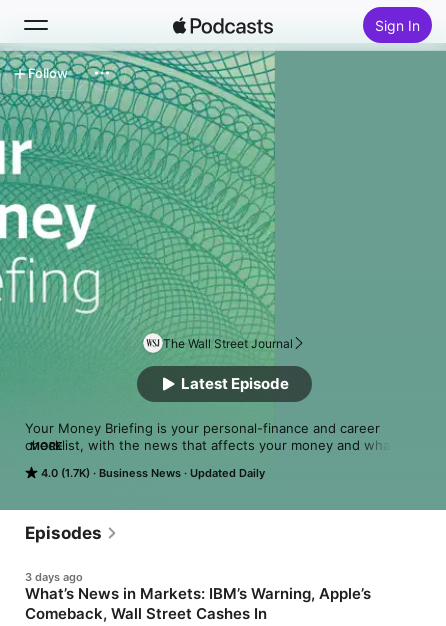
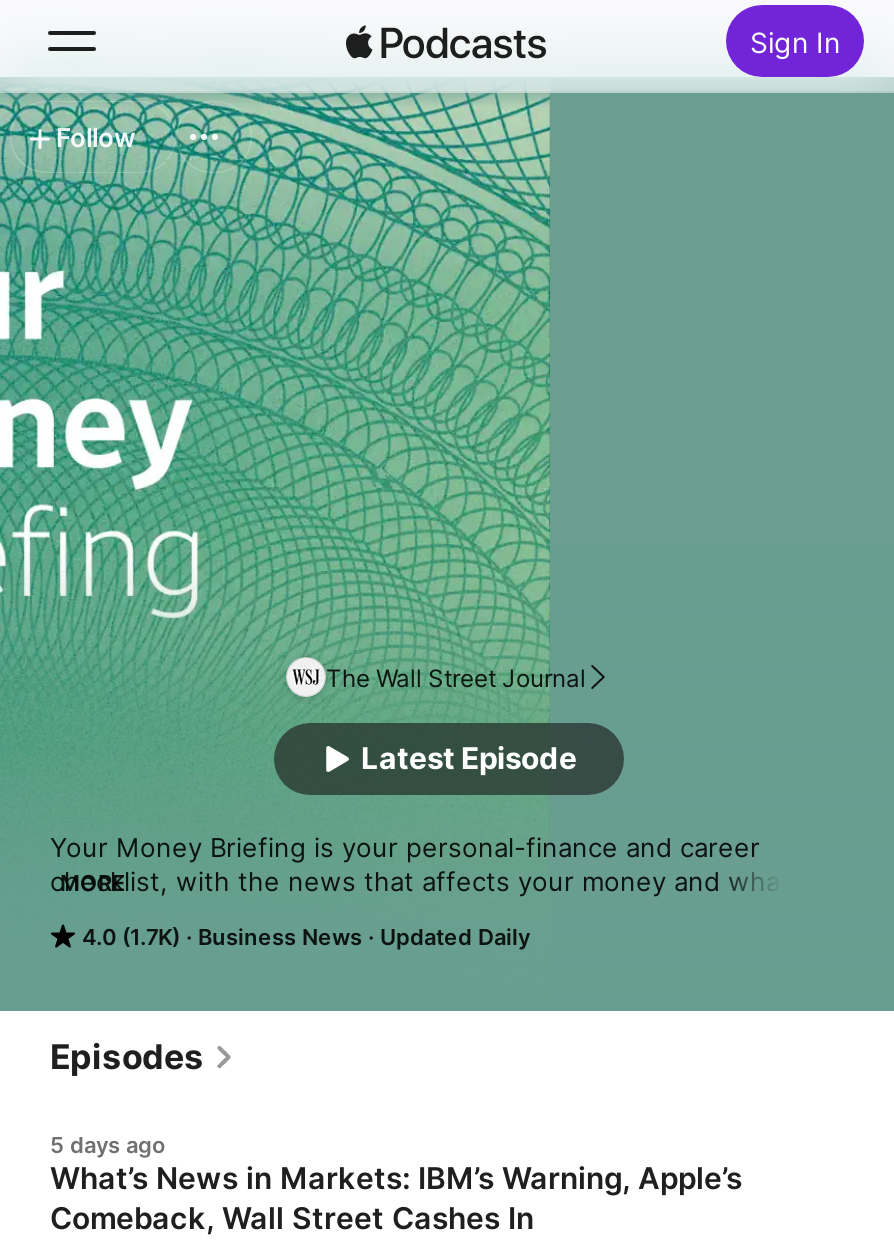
- 3 days ago
+ 5 days ago
